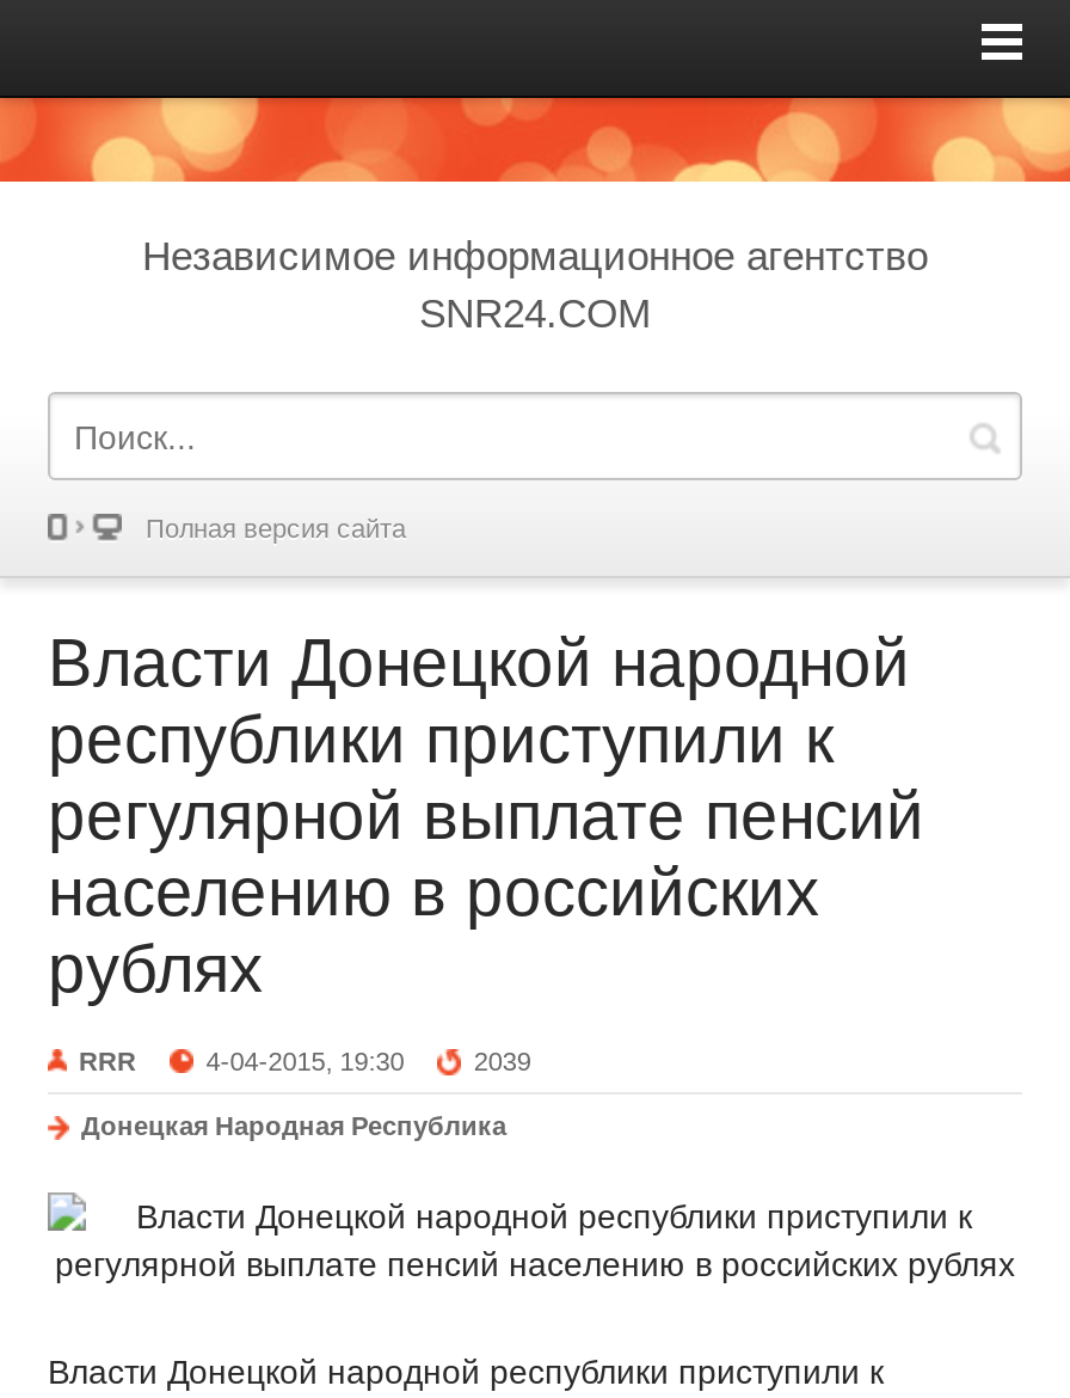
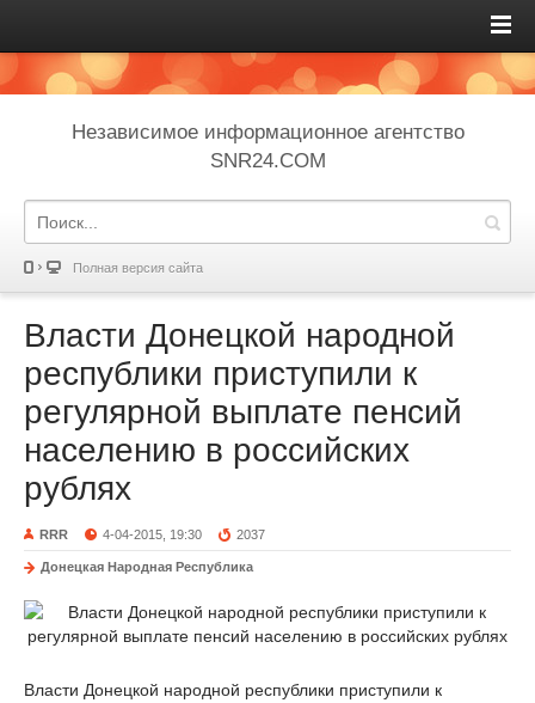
- 2039
+ 2037
